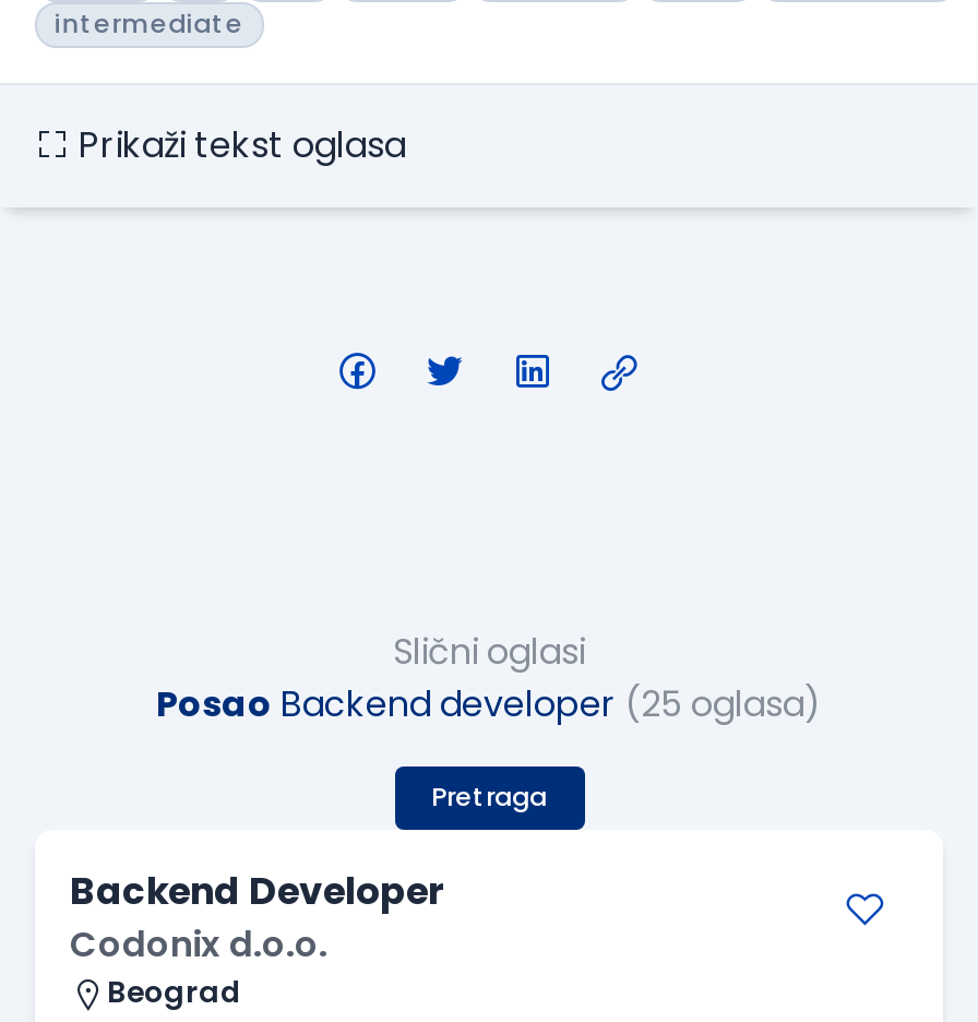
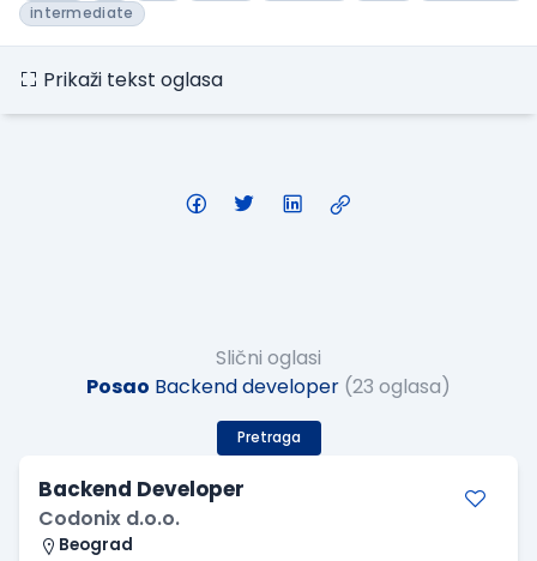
- Posao Backend developer (25 oglasa)
+ Posao Backend developer (23 oglasa)
